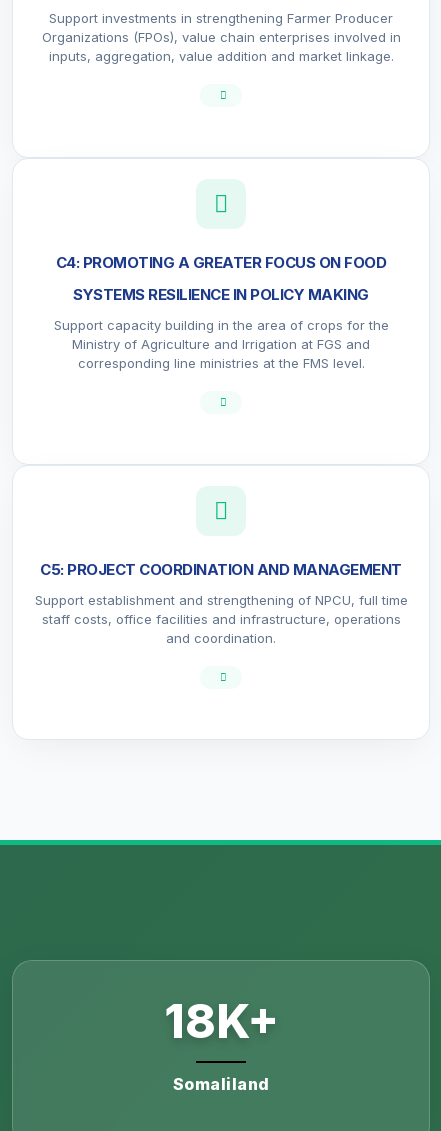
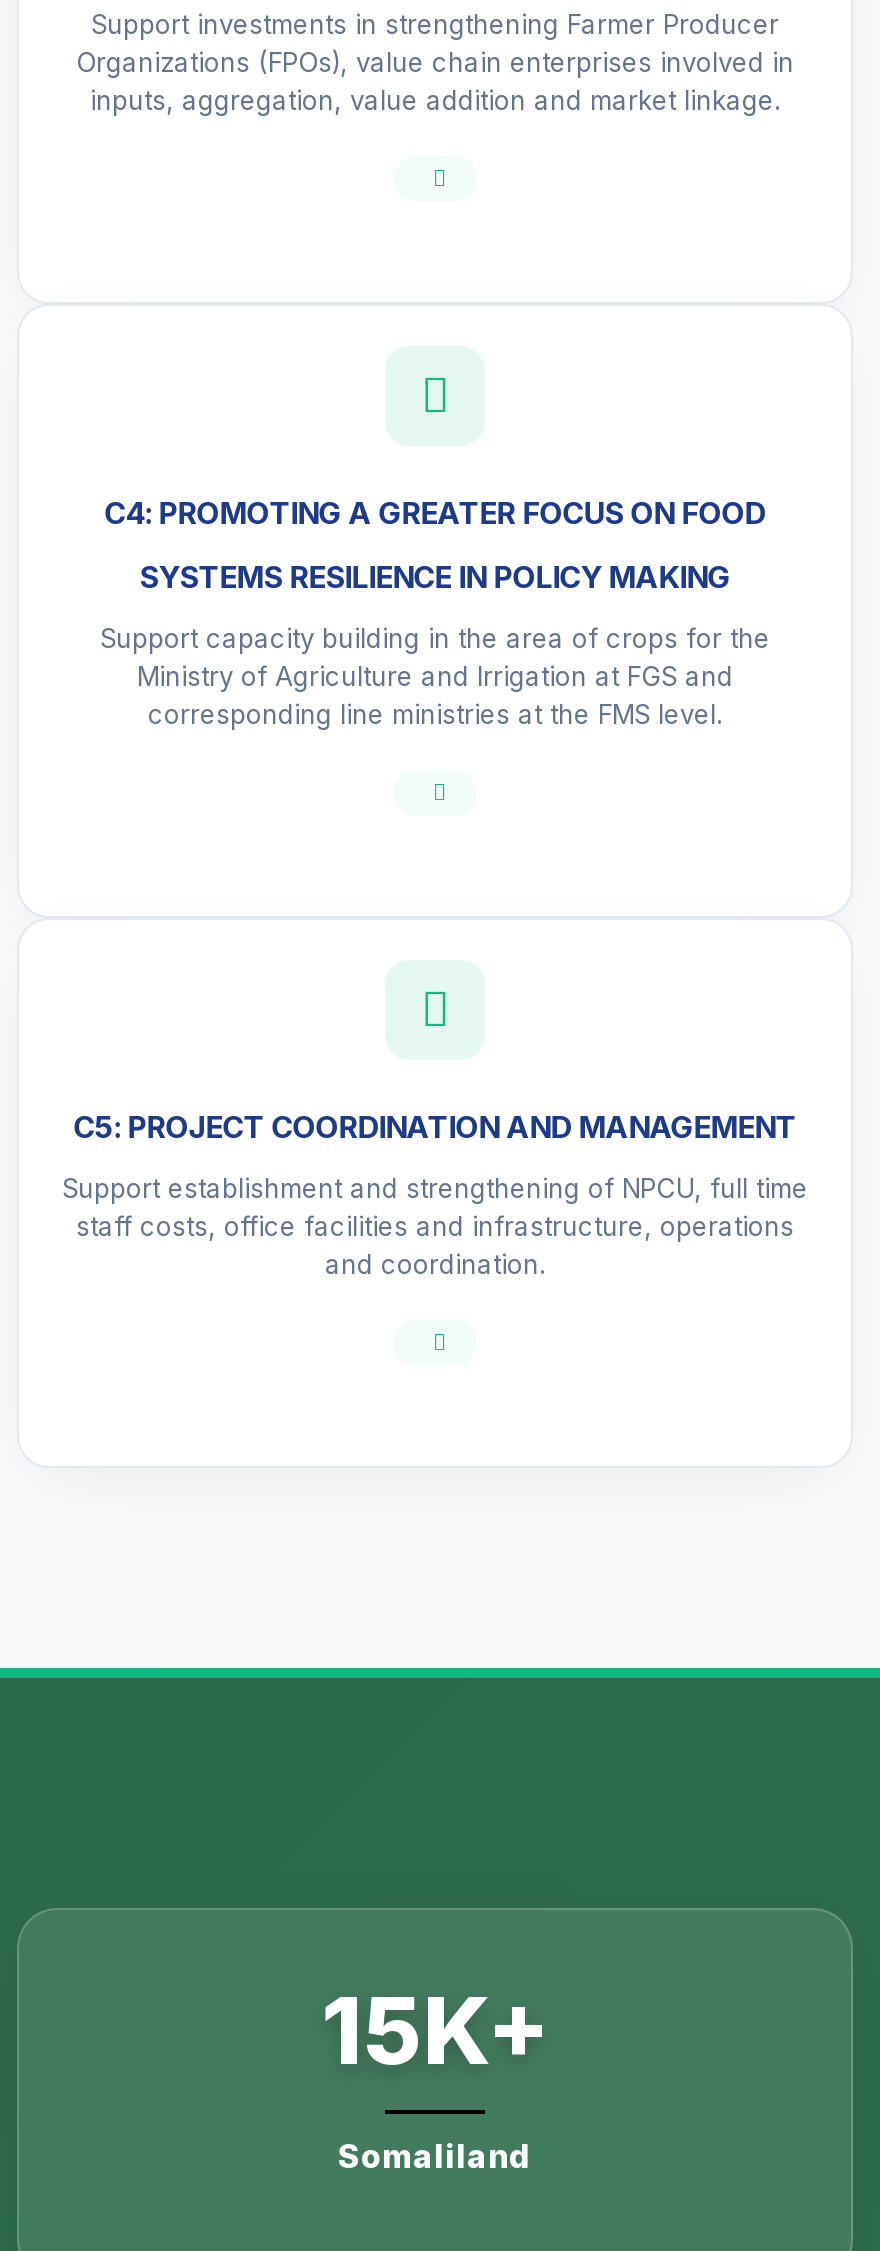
- 18K+
+ 15K+
